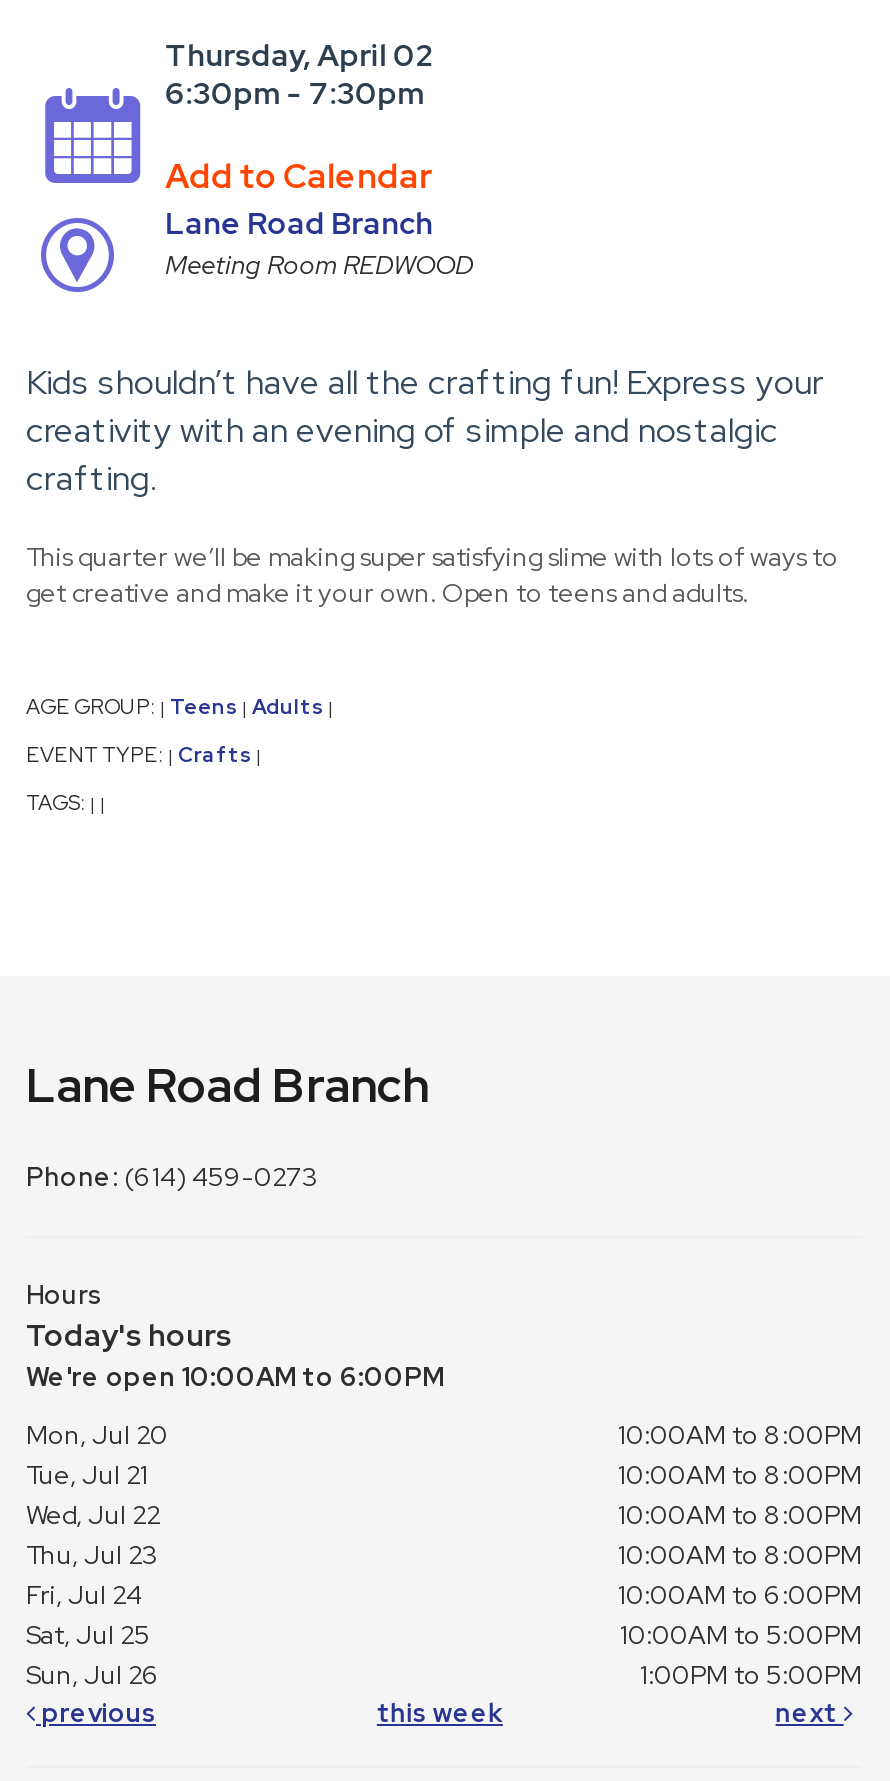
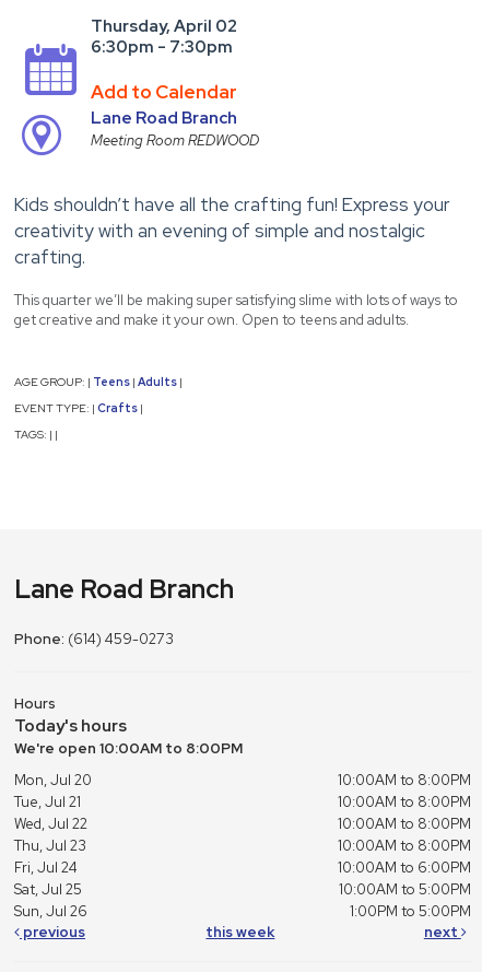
- We're open 10:00AM to 6:00PM
+ We're open 10:00AM to 8:00PM
